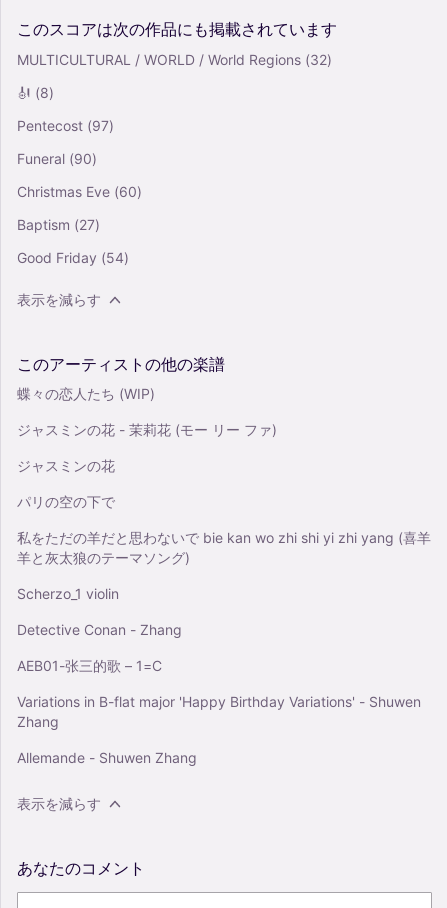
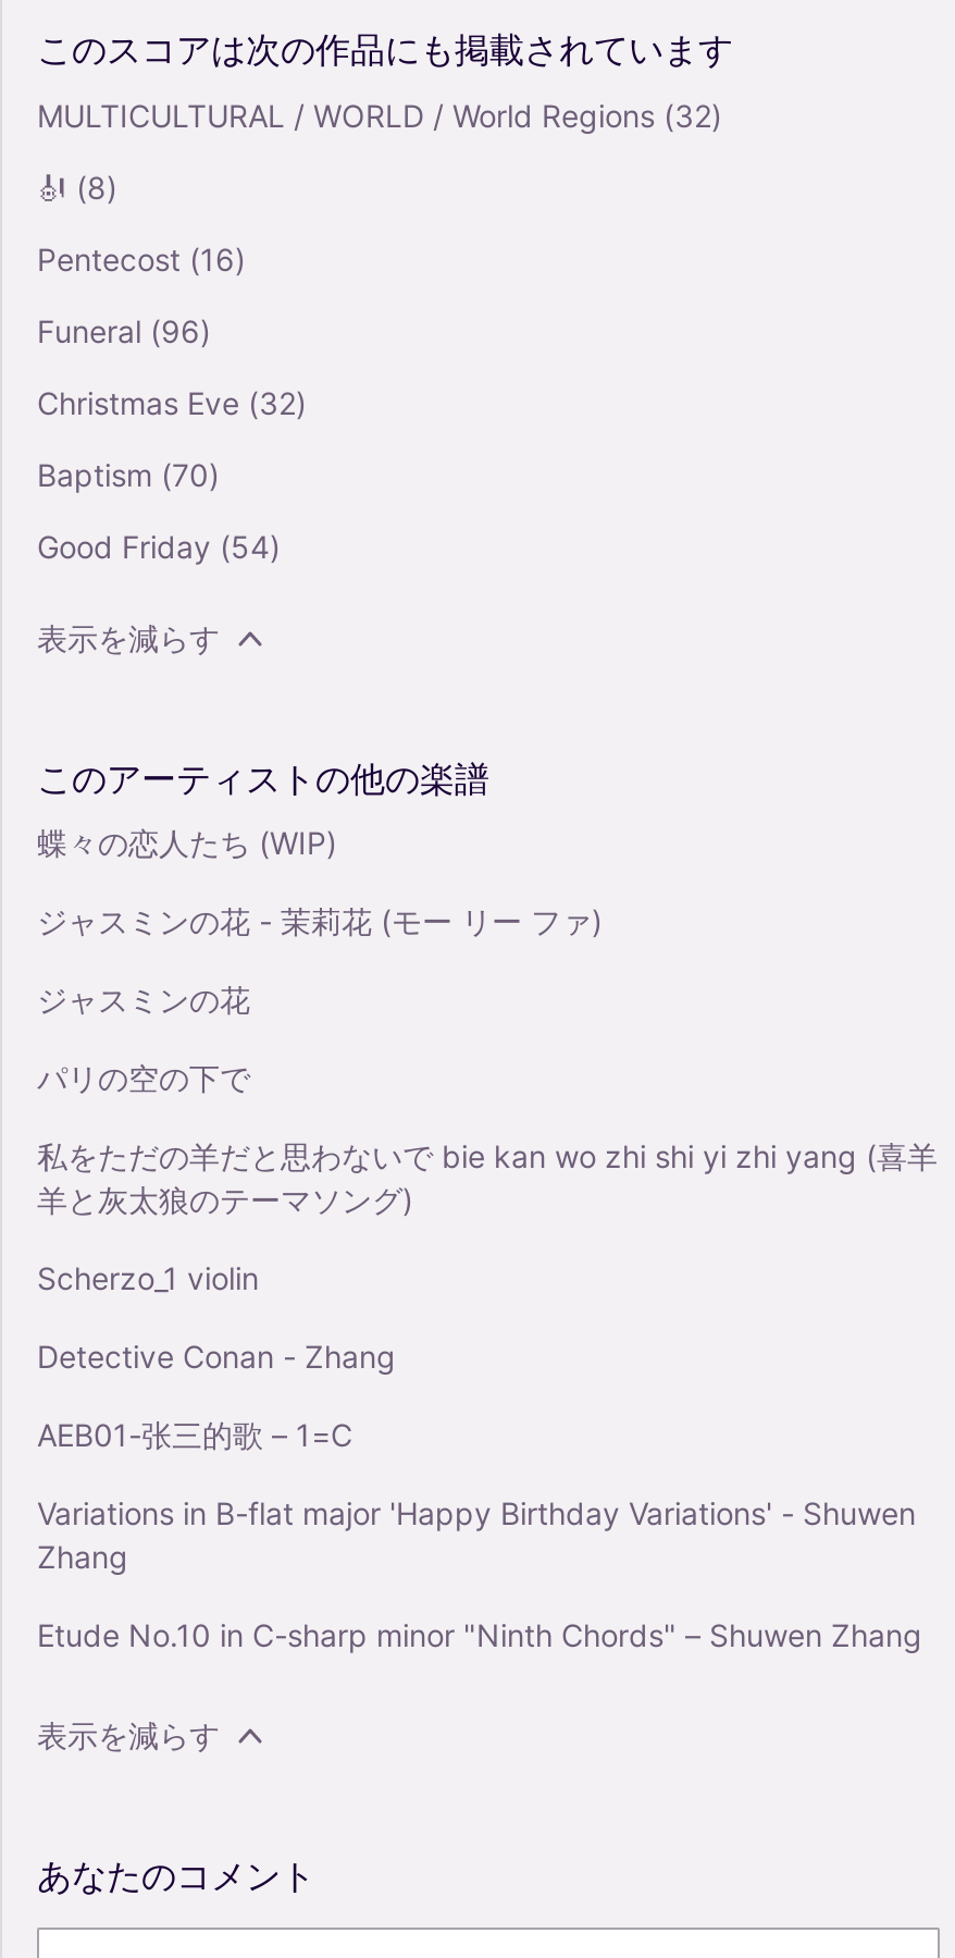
- Pentecost (97)
+ Pentecost (16)

- Funeral (90)
+ Funeral (96)

- Christmas Eve (60)
+ Christmas Eve (32)

- Baptism (27)
+ Baptism (70)

- Allemande - Shuwen Zhang
+ Etude No.10 in C-sharp minor "Ninth Chords" – Shuwen Zhang
